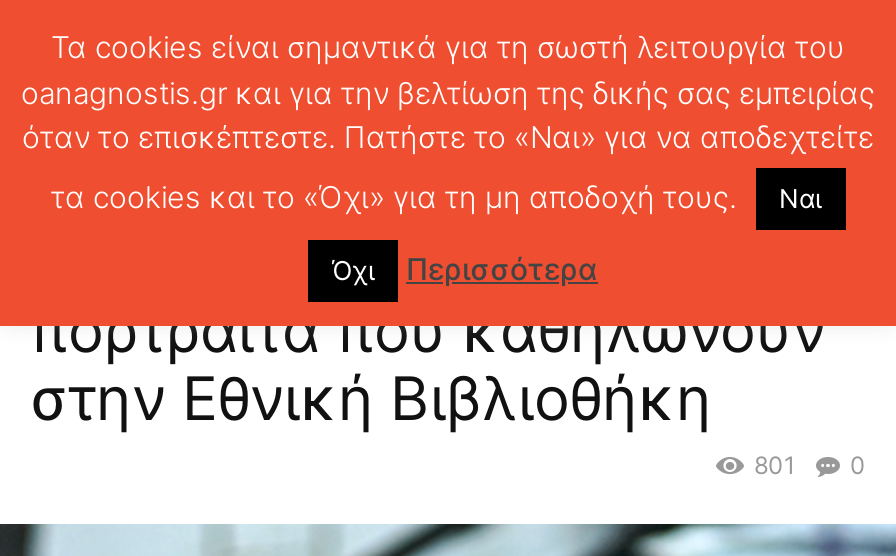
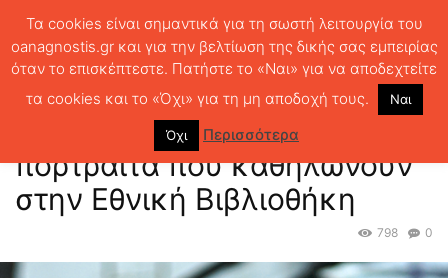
- 801 0
+ 798 0
